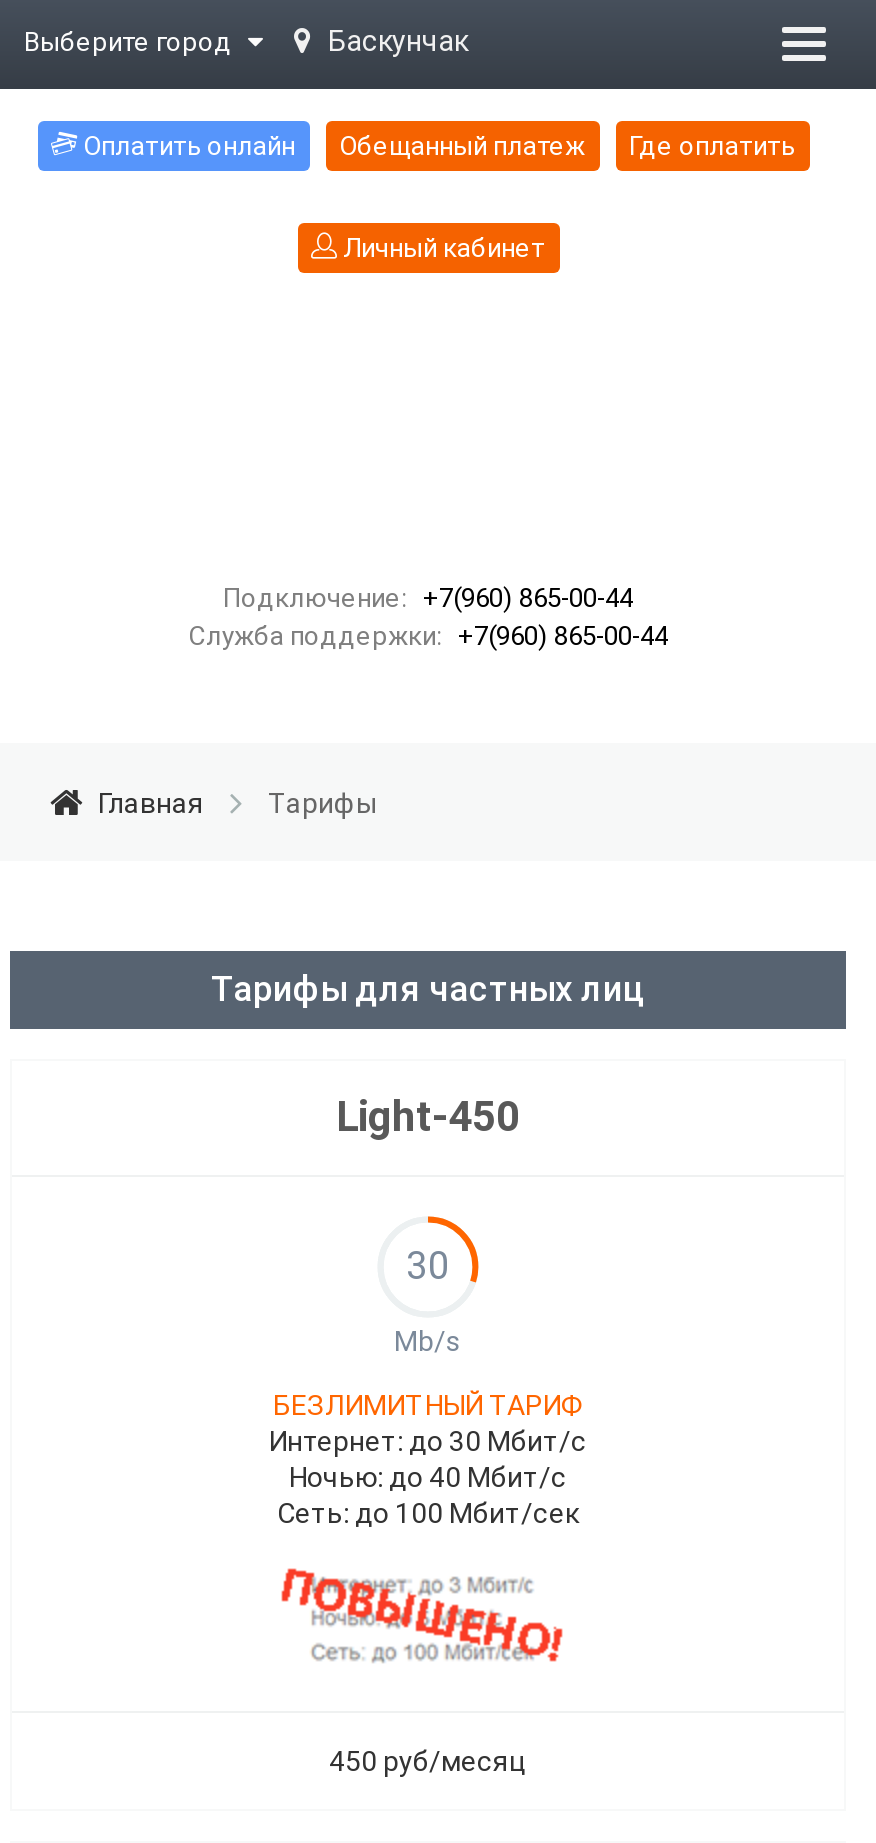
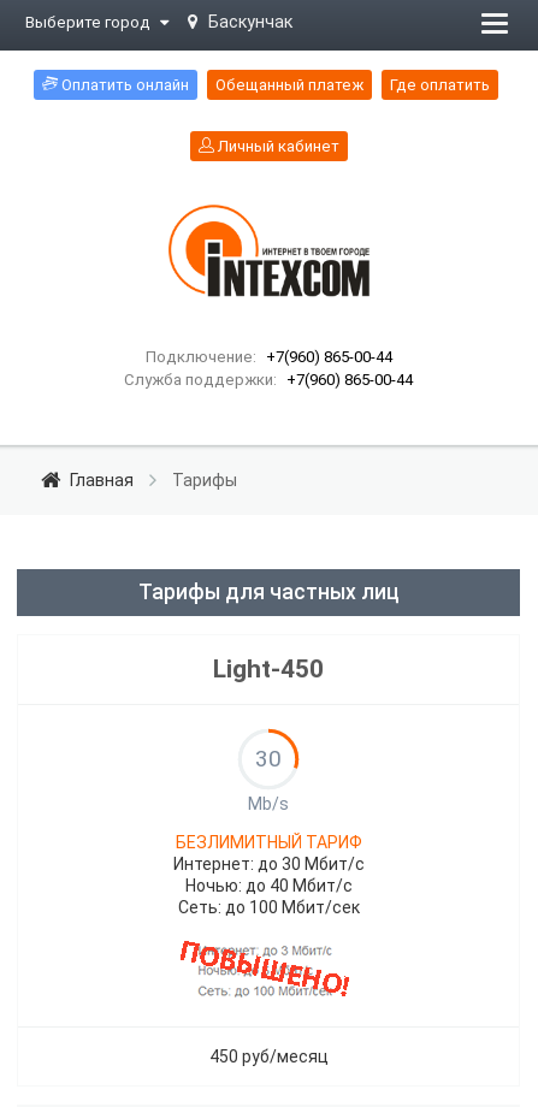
+ [image]
